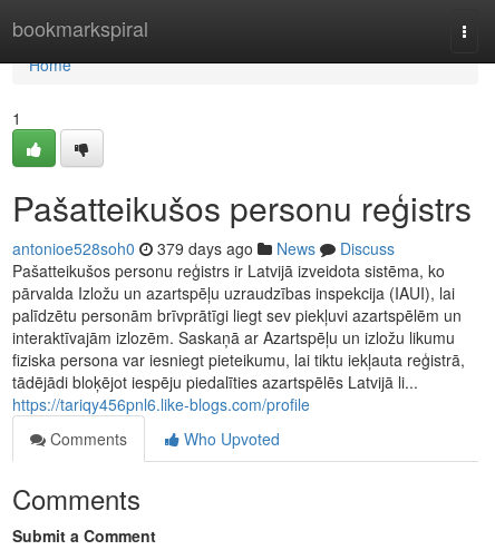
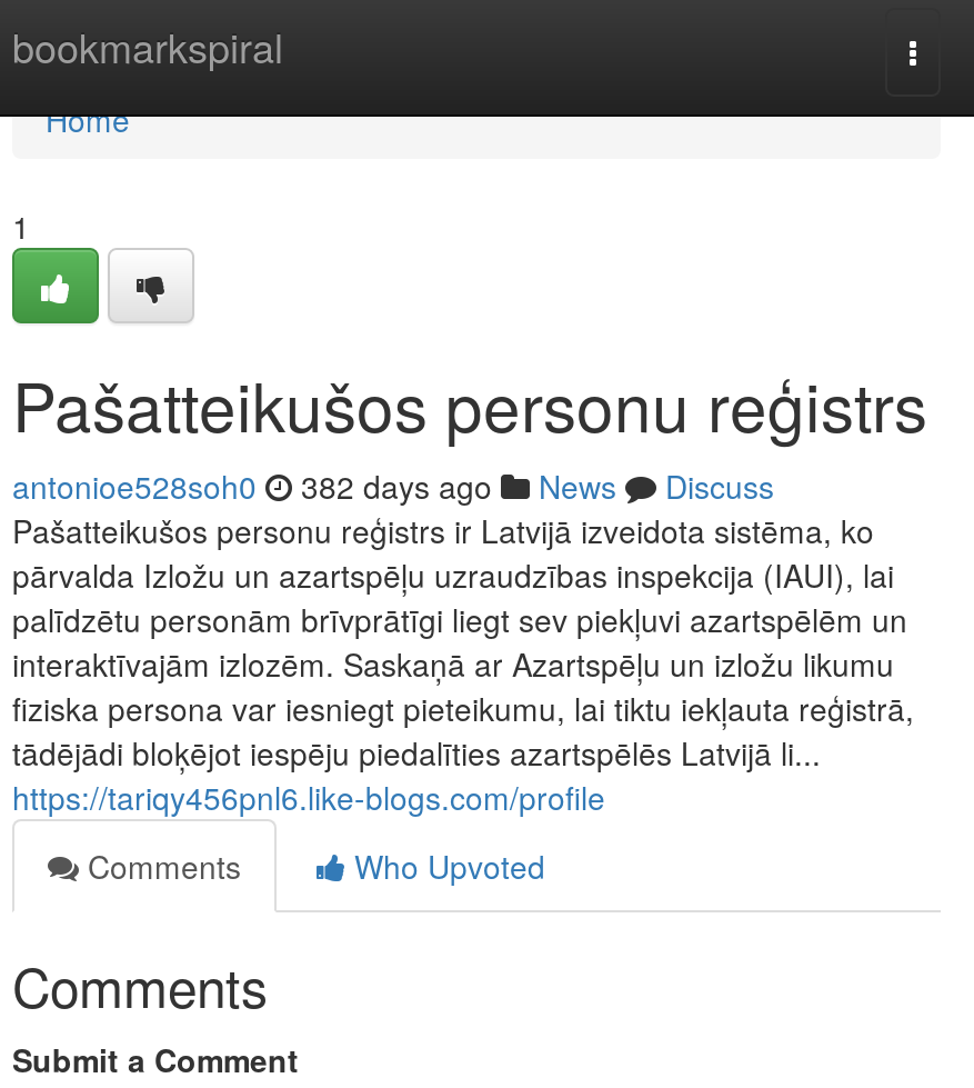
- antonioe528soh0 379 days ago News Discuss
+ antonioe528soh0 382 days ago News Discuss
